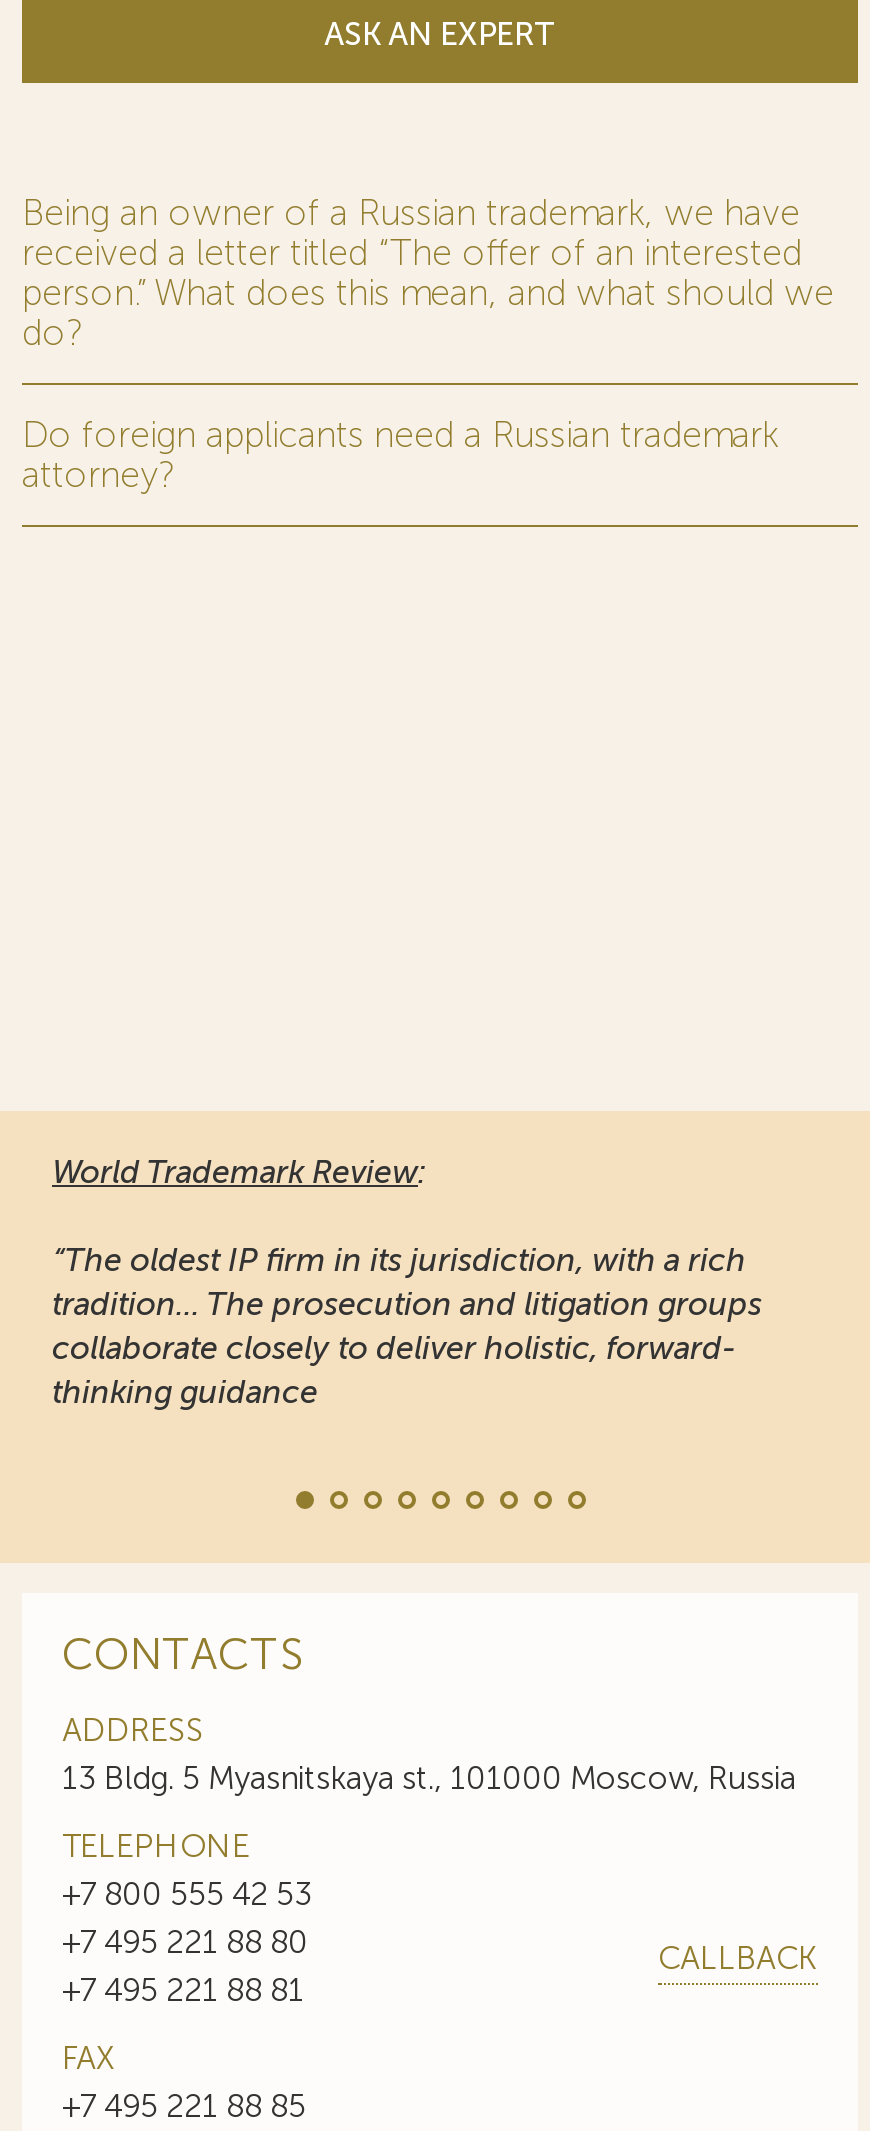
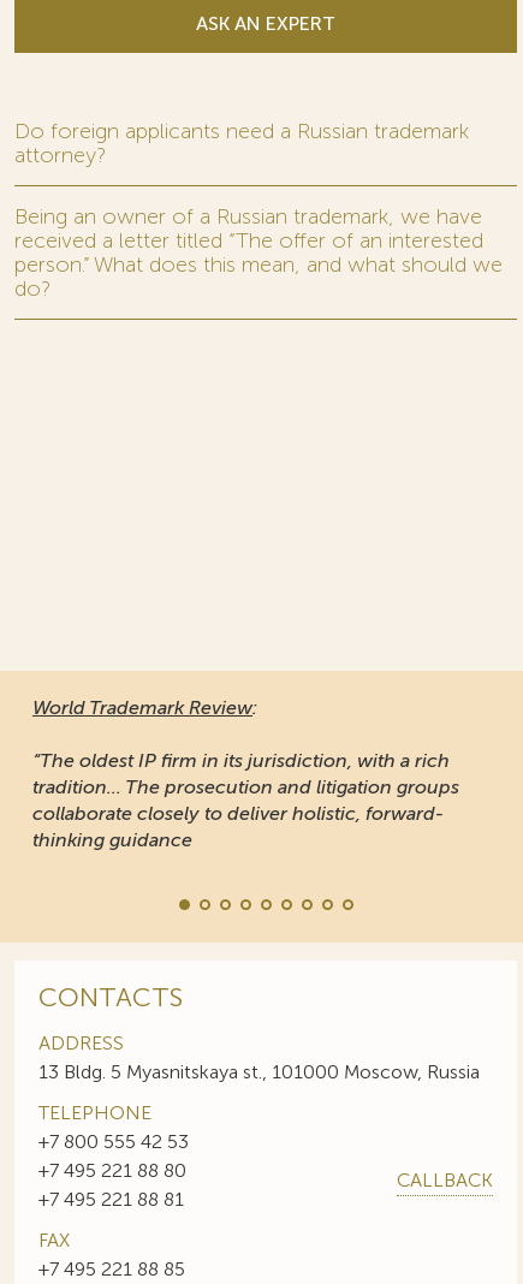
moved down: Being an owner of a Russian trademark, we have | received a letter titled “The offer of an interested | person.” What does this mean, and what should we | do?

moved up: Do foreign applicants need a Russian trademark | attorney?
